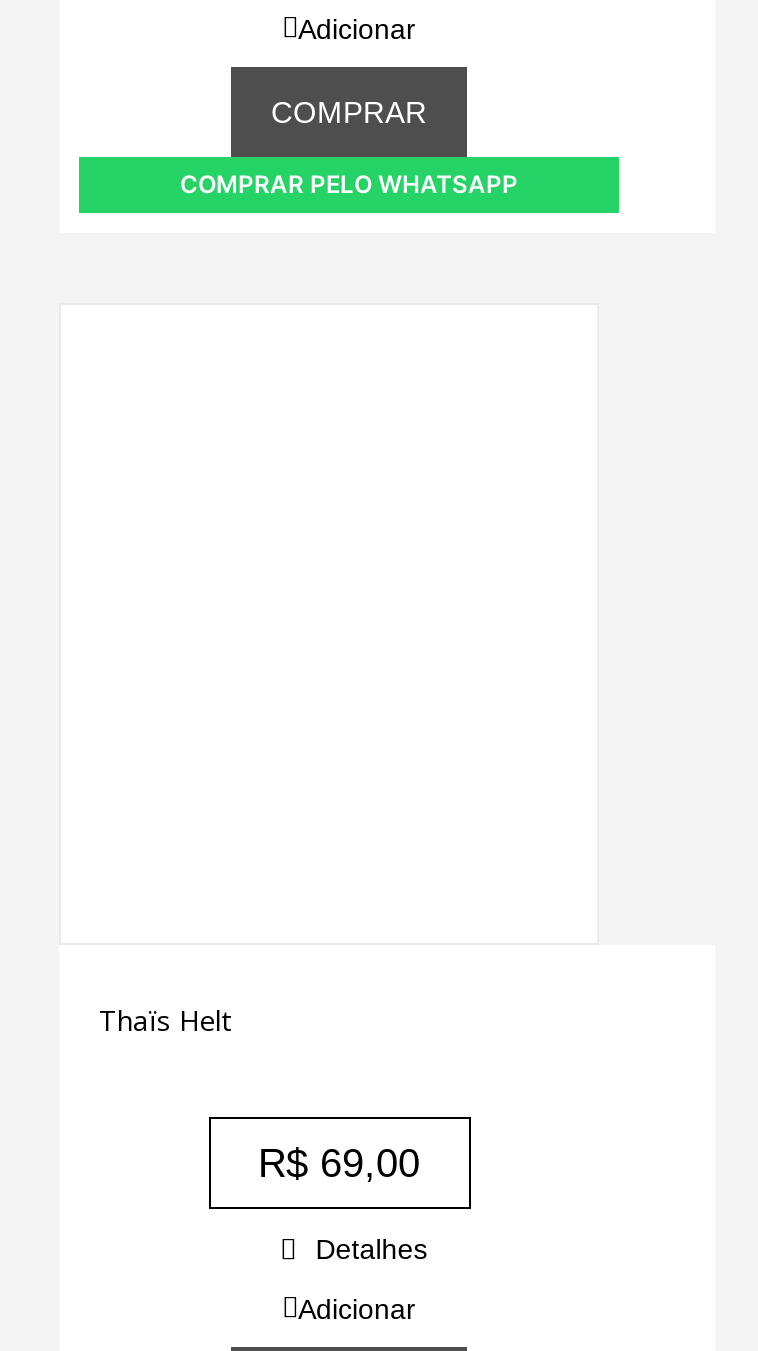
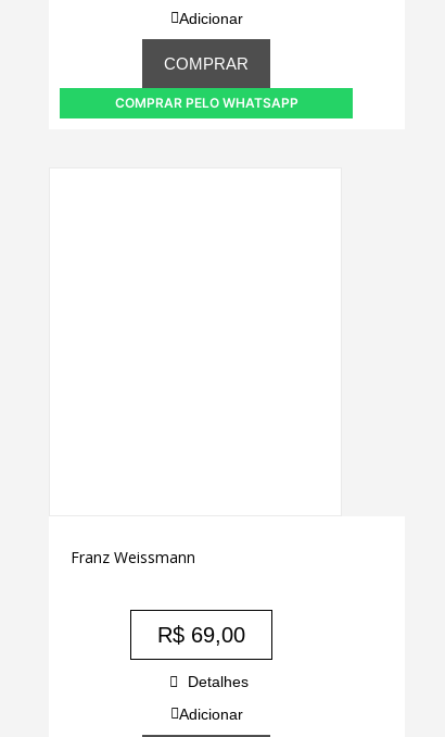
- Thaïs Helt
+ Franz Weissmann
